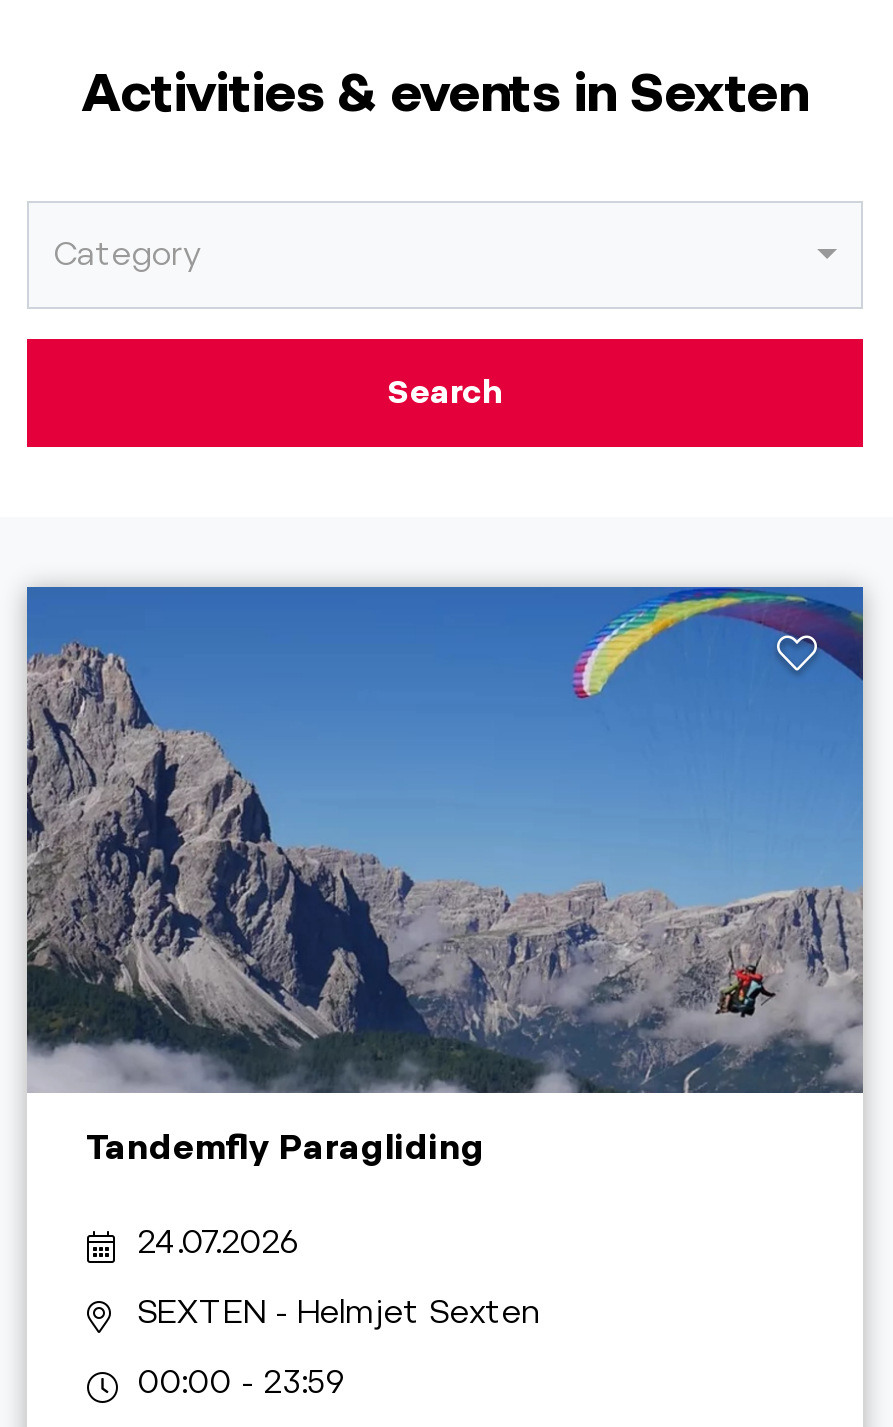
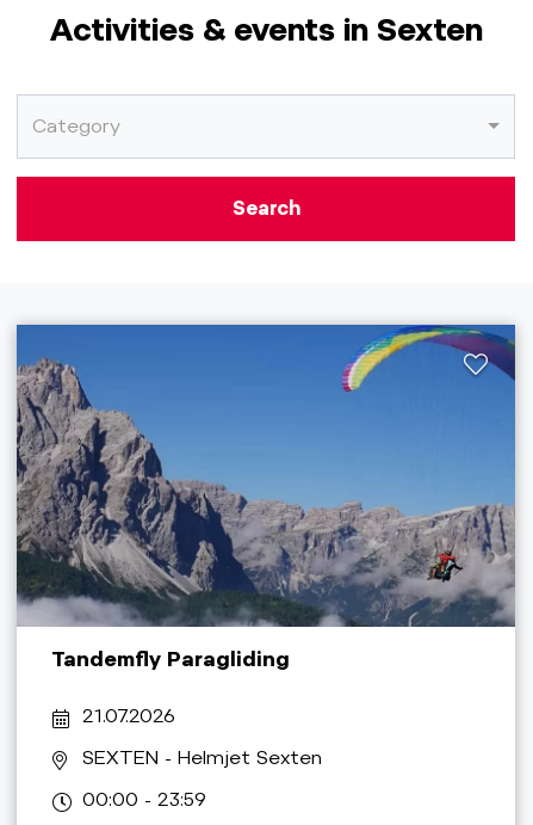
- 24.07.2026
+ 21.07.2026
